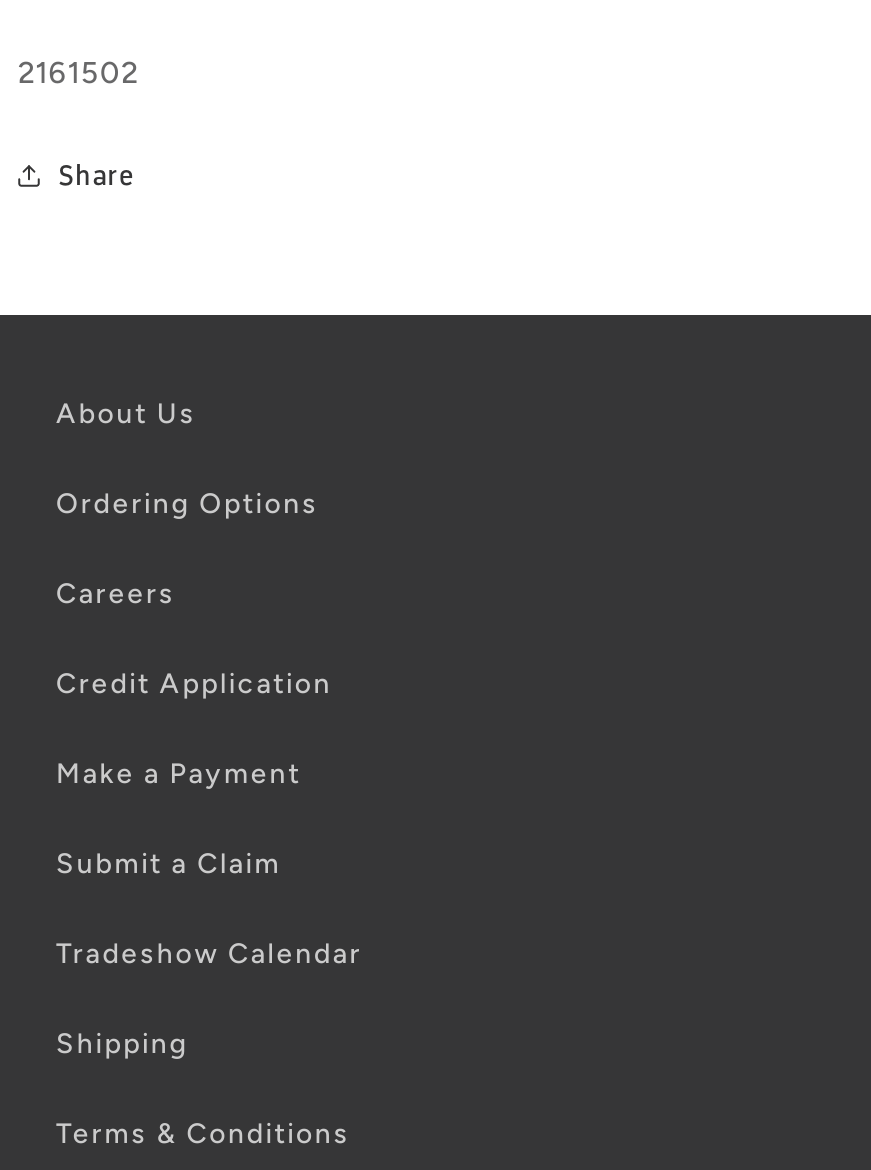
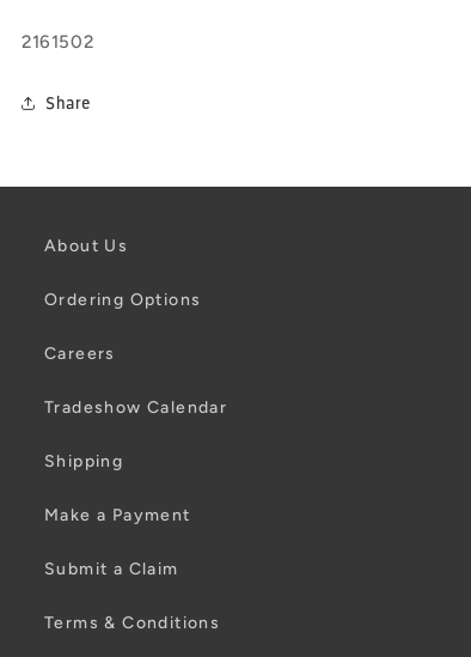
- Credit Application

moved down: Make a Payment | Submit a Claim

moved up: Tradeshow Calendar | Shipping
